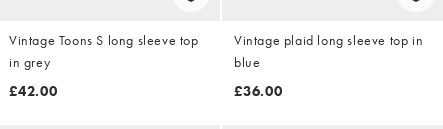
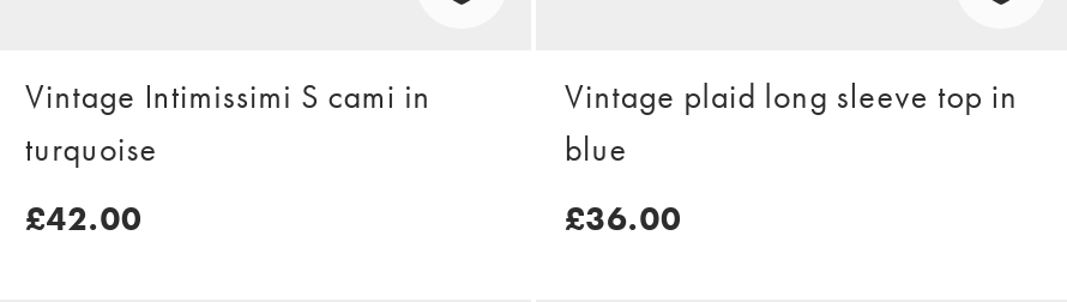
- Vintage Toons S long sleeve top
- in grey
+ Vintage Intimissimi S cami in
+ turquoise
